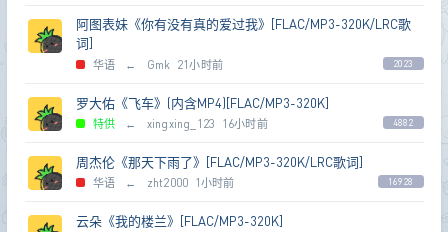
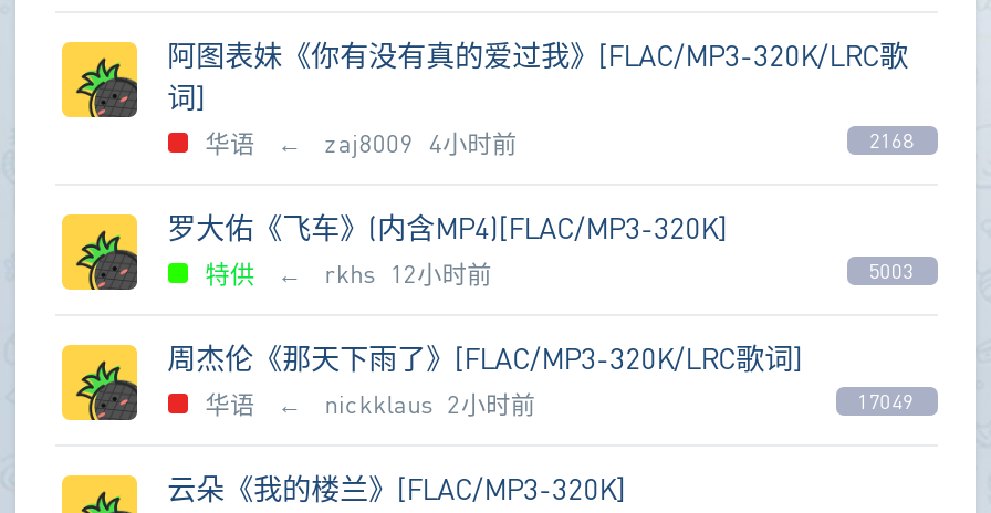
- Gmk 21小时前
+ zaj8009 4小时前

- 2023
+ 2168

- xingxing_123 16小时前
+ rkhs 12小时前

- 4882
+ 5003

- zht2000 1小时前
+ nickklaus 2小时前

- 16928
+ 17049
